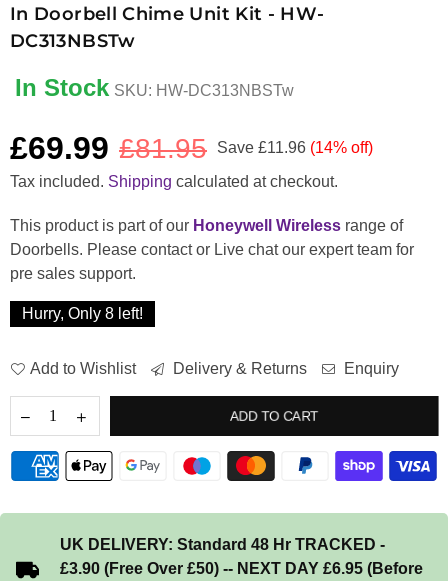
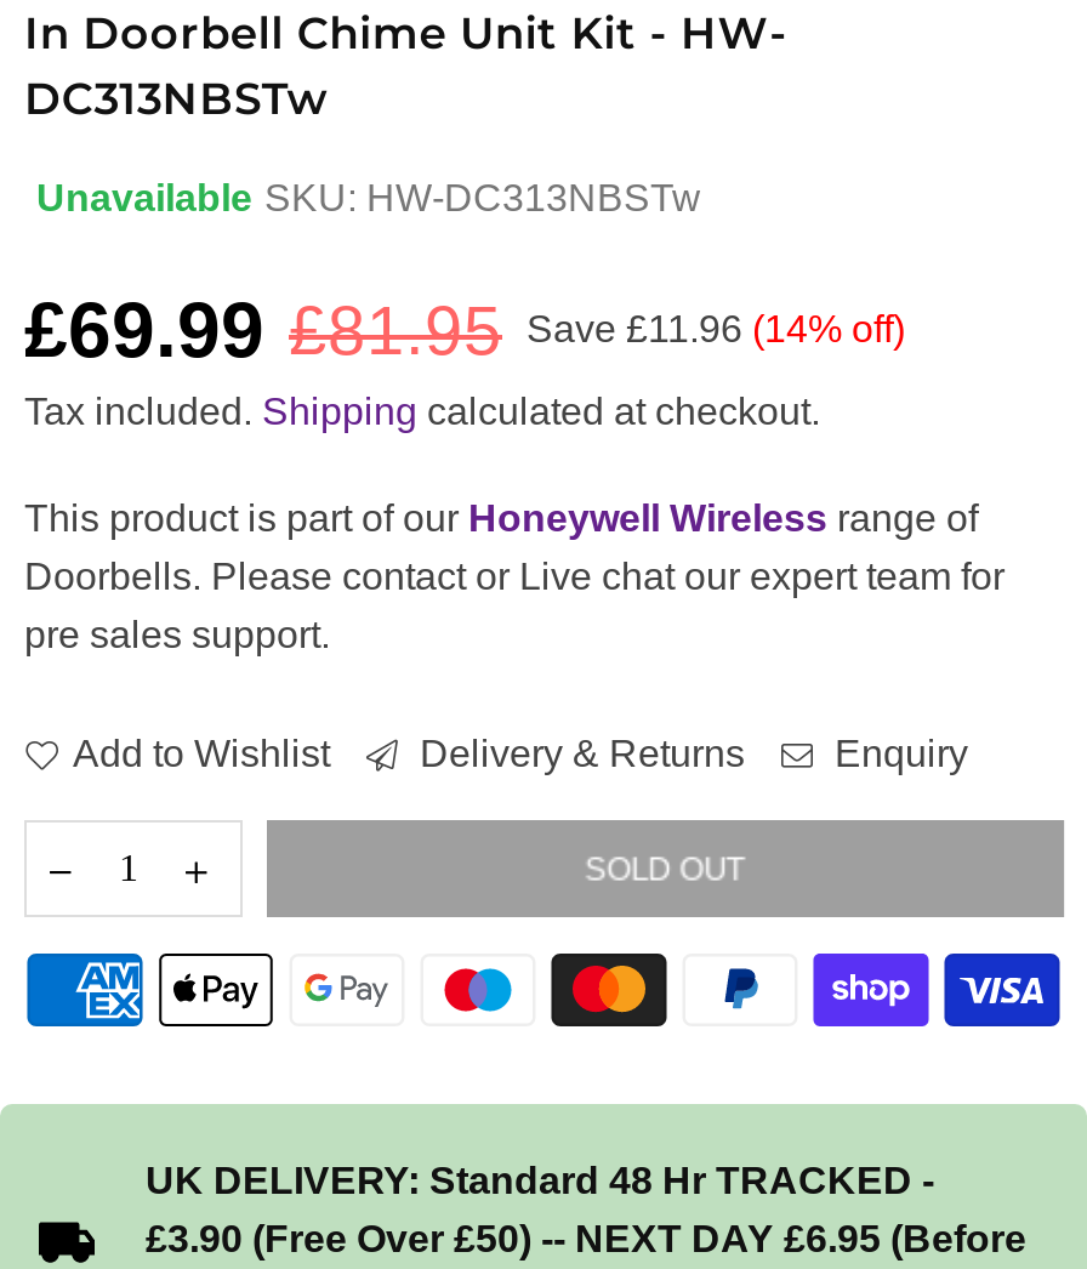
- In Stock SKU: HW-DC313NBSTw
+ Unavailable SKU: HW-DC313NBSTw

- Hurry, Only 8 left!

- ADD TO CART
+ SOLD OUT
